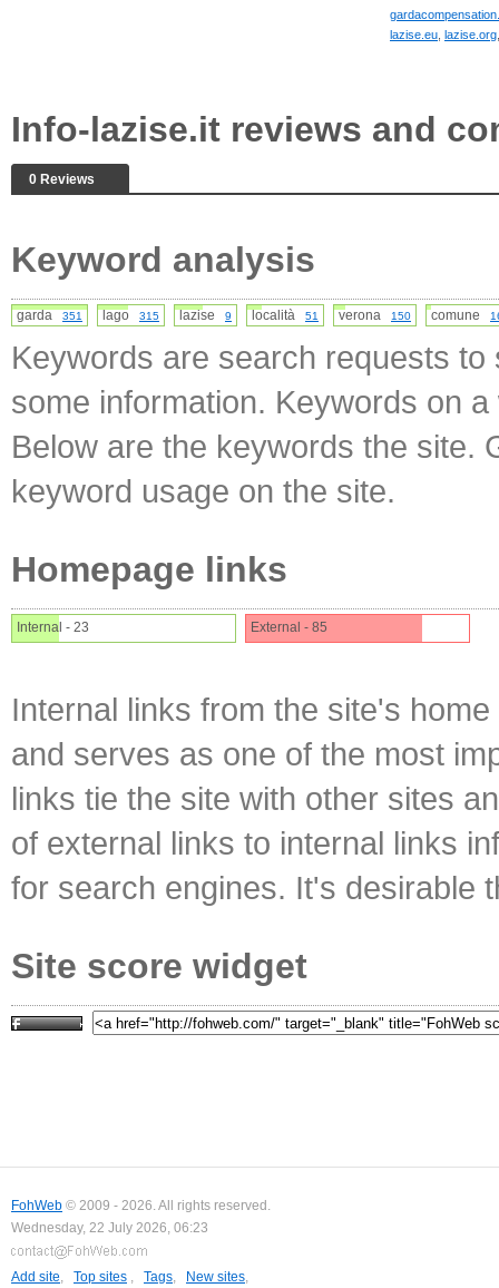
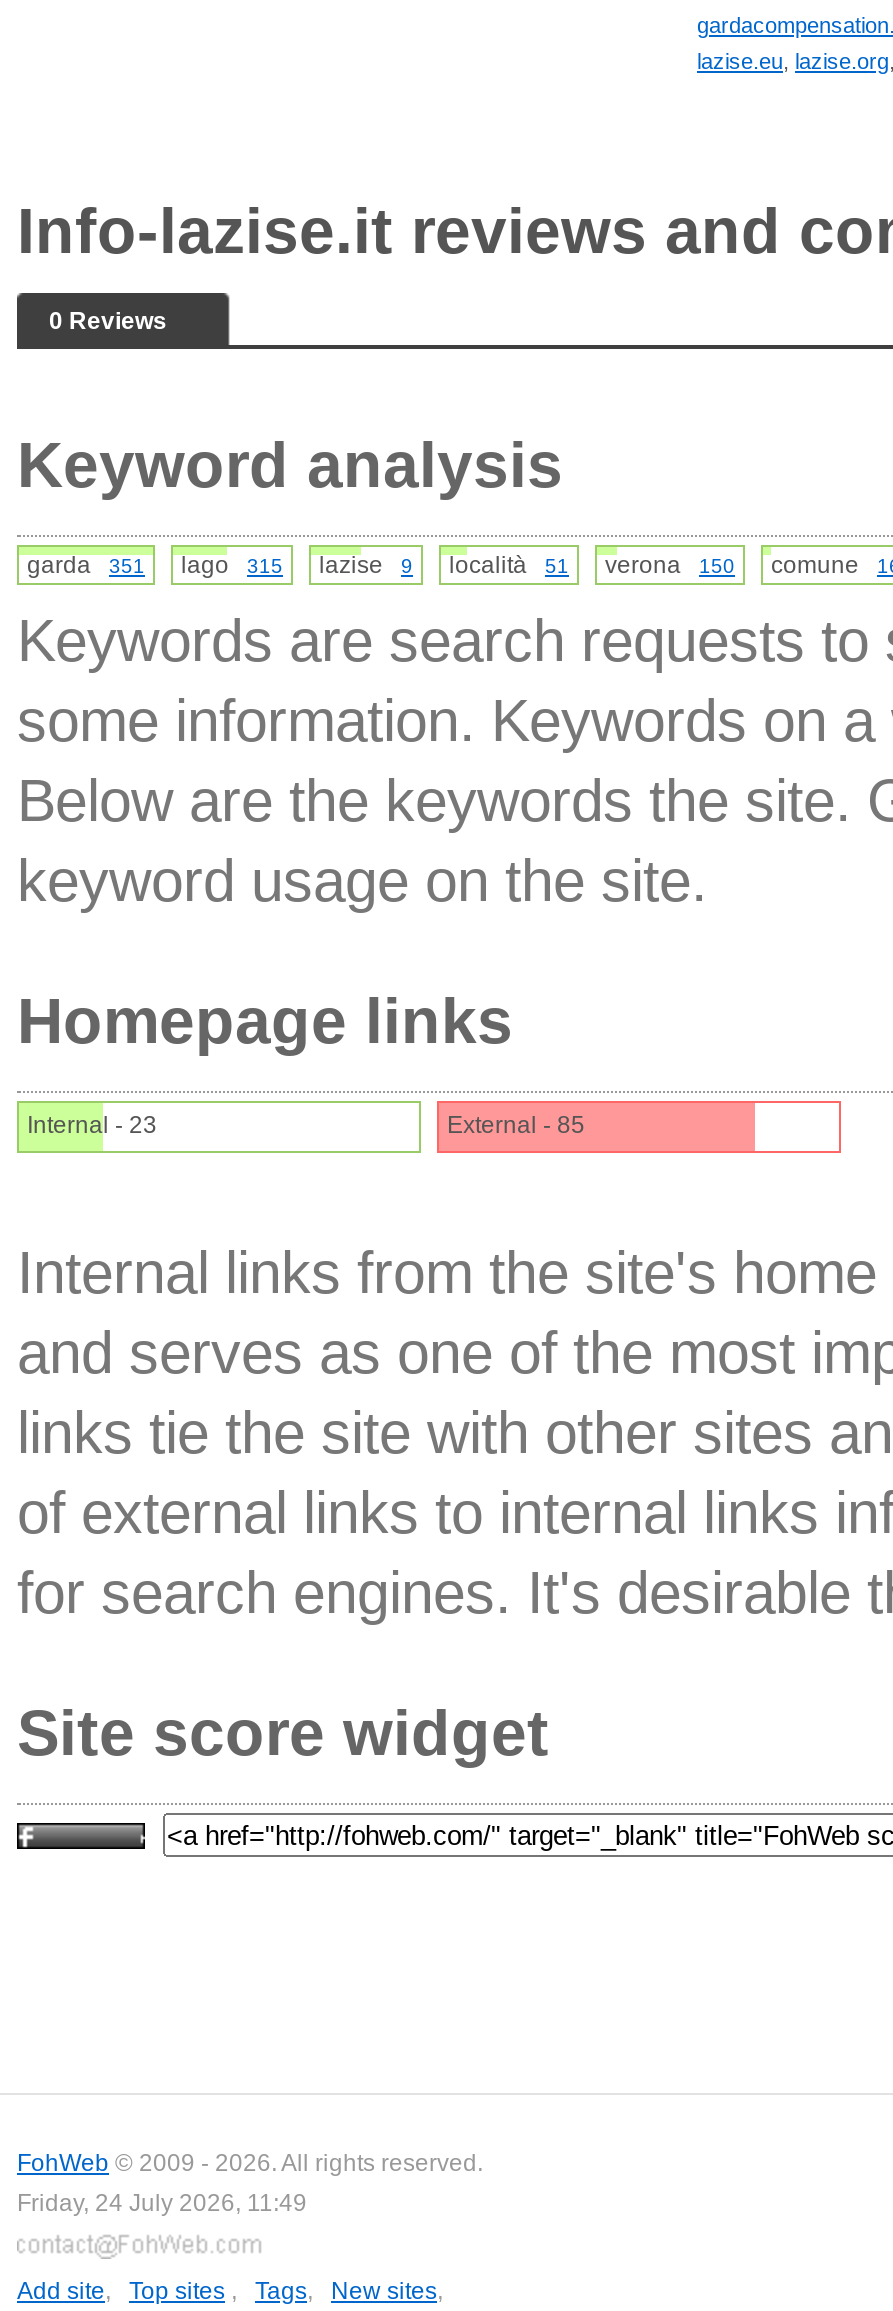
- Wednesday, 22 July 2026, 06:23
+ Friday, 24 July 2026, 11:49
